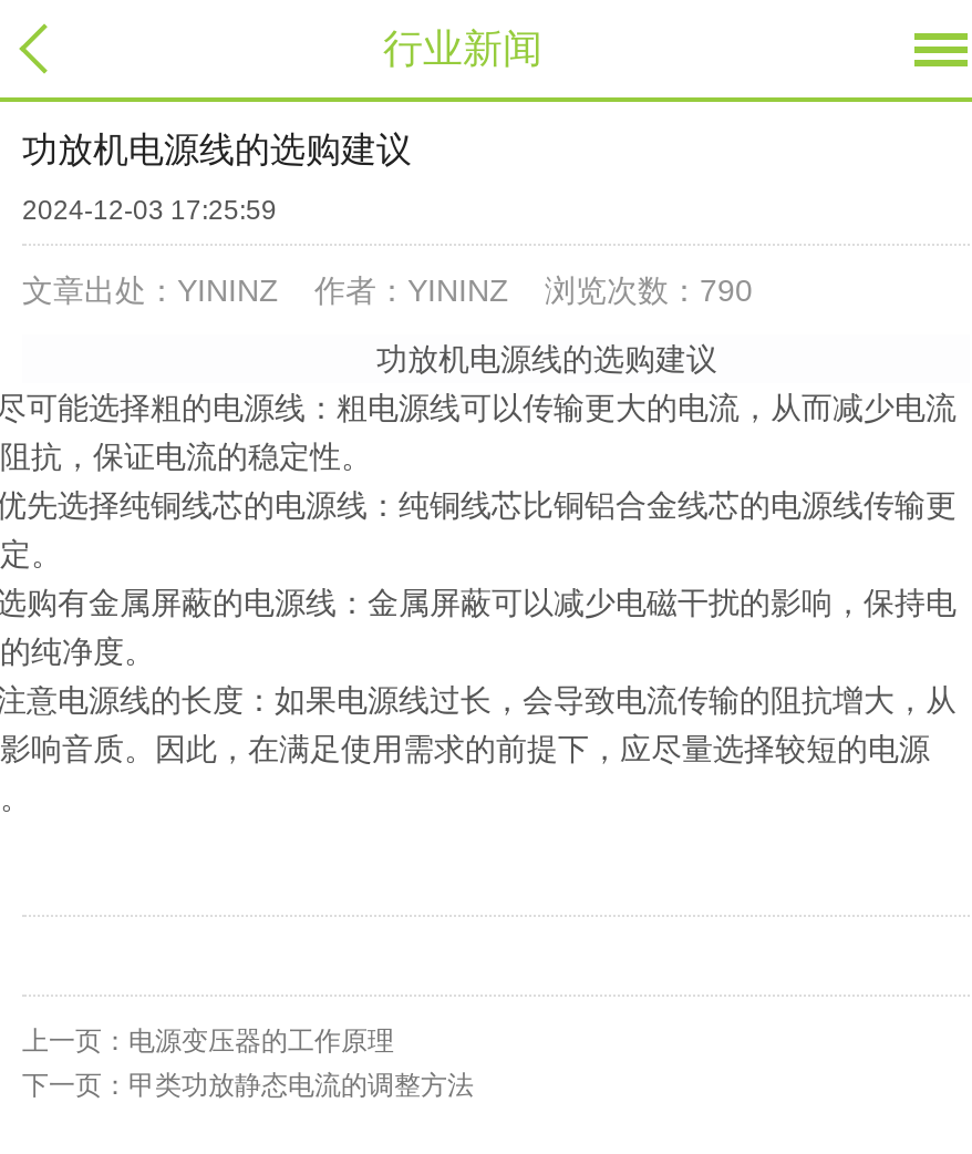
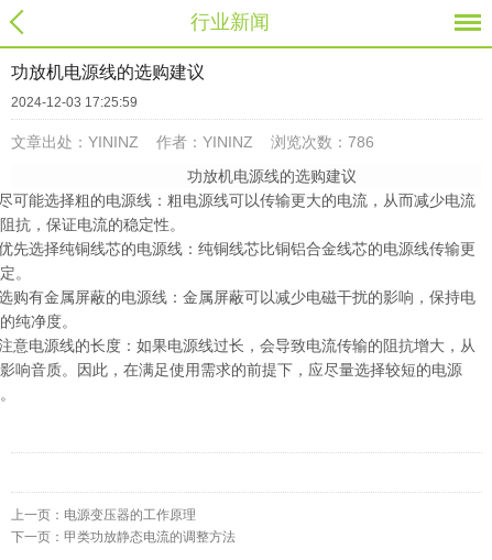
- 文章出处：YININZ 作者：YININZ 浏览次数：790
+ 文章出处：YININZ 作者：YININZ 浏览次数：786
